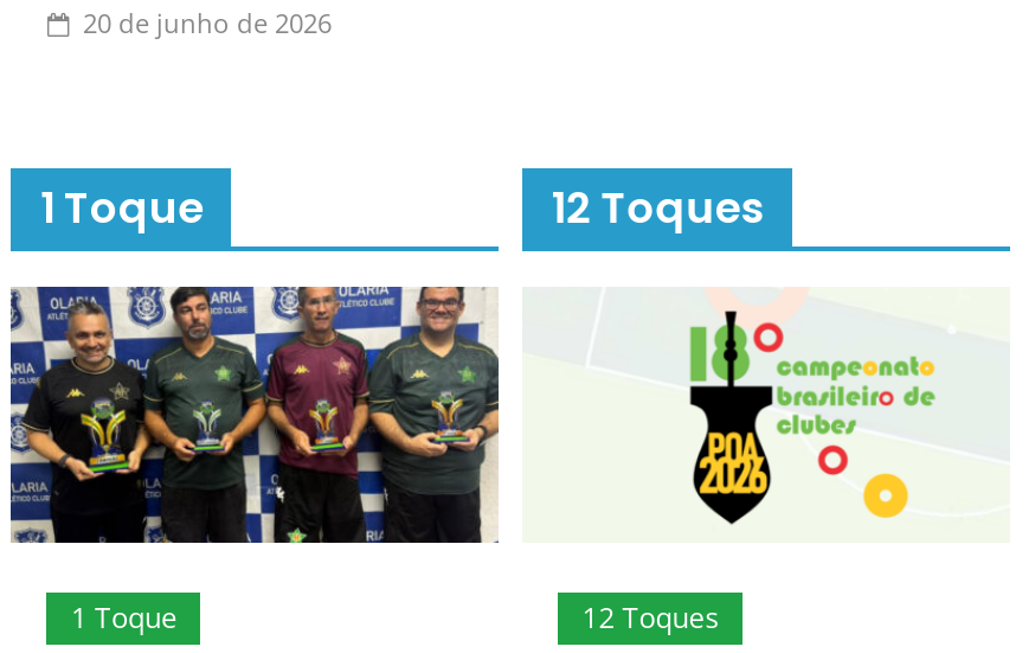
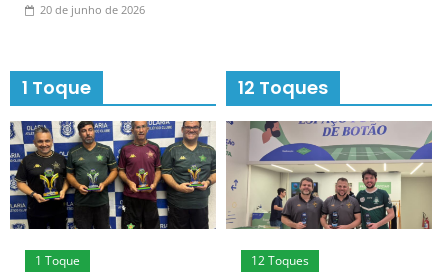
- [image]
+ [image]
